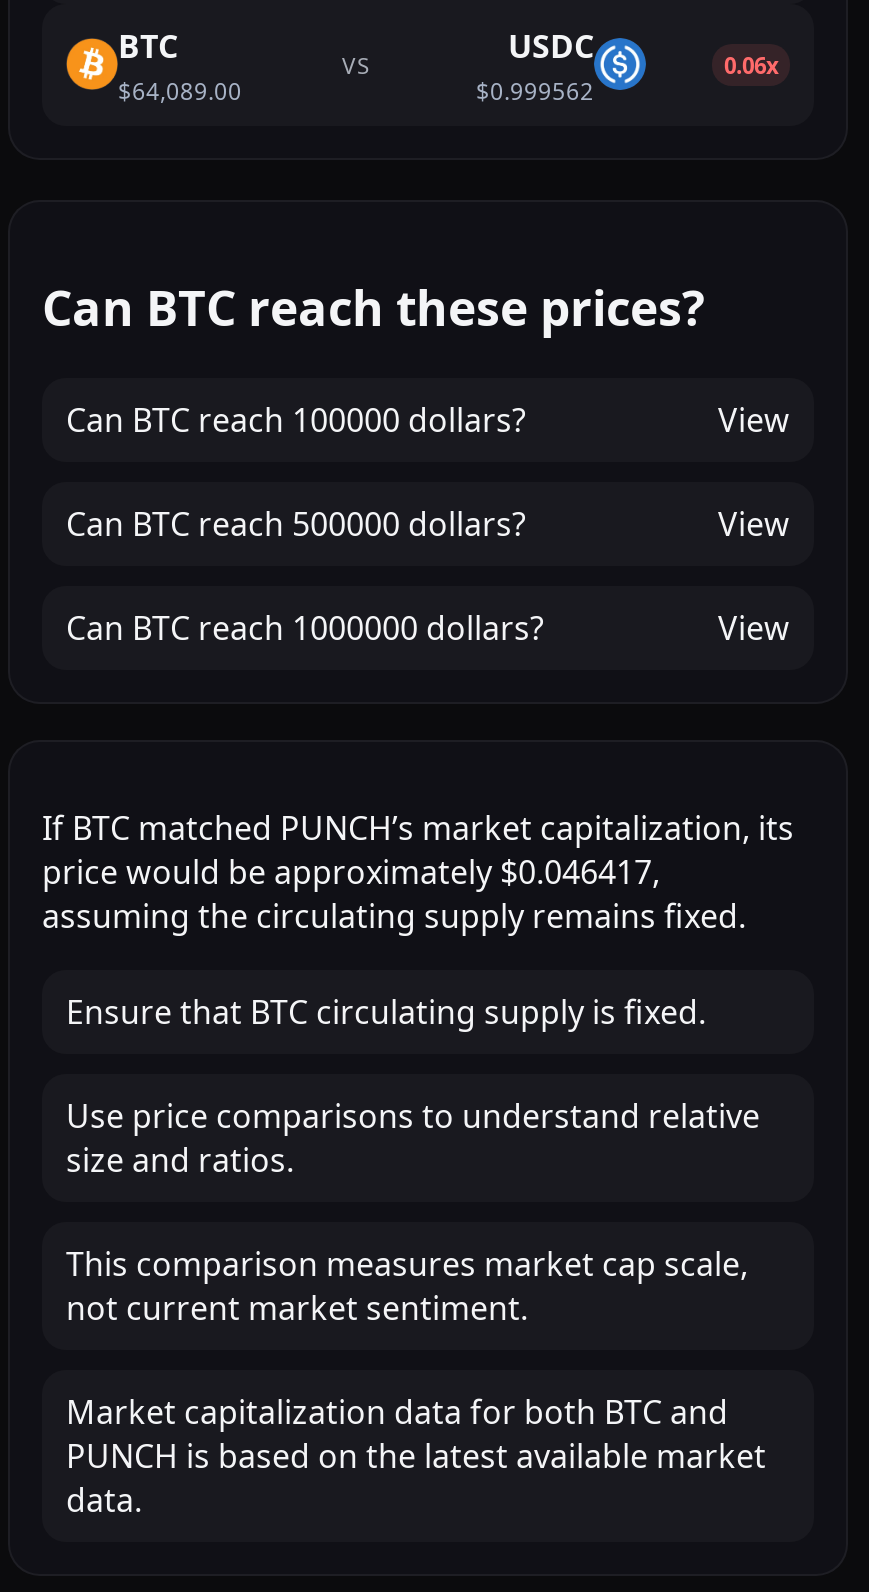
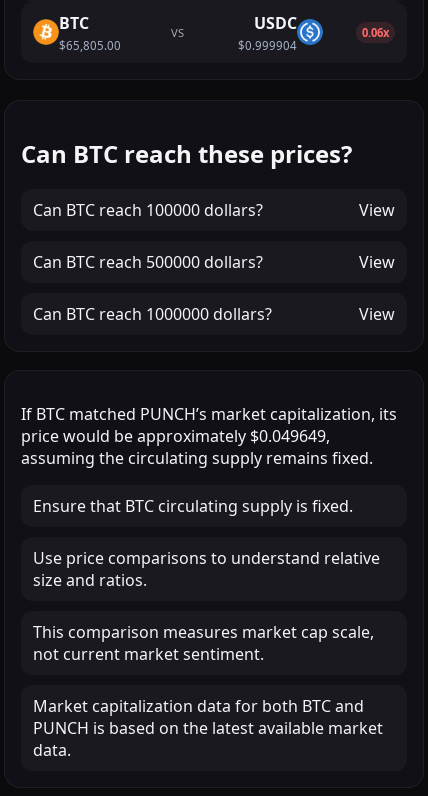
- $64,089.00
+ $65,805.00

- $0.999562
+ $0.999904

- price would be approximately $0.046417,
+ price would be approximately $0.049649,
